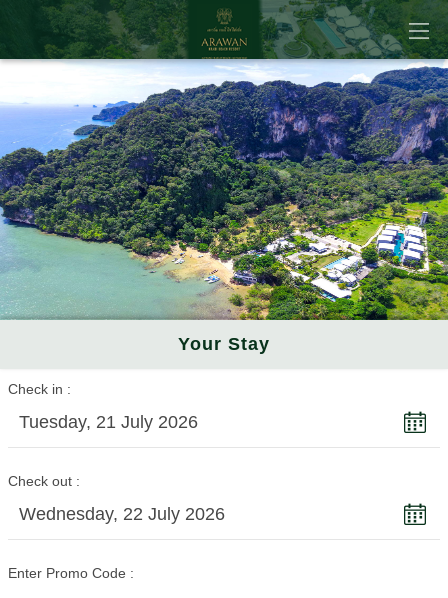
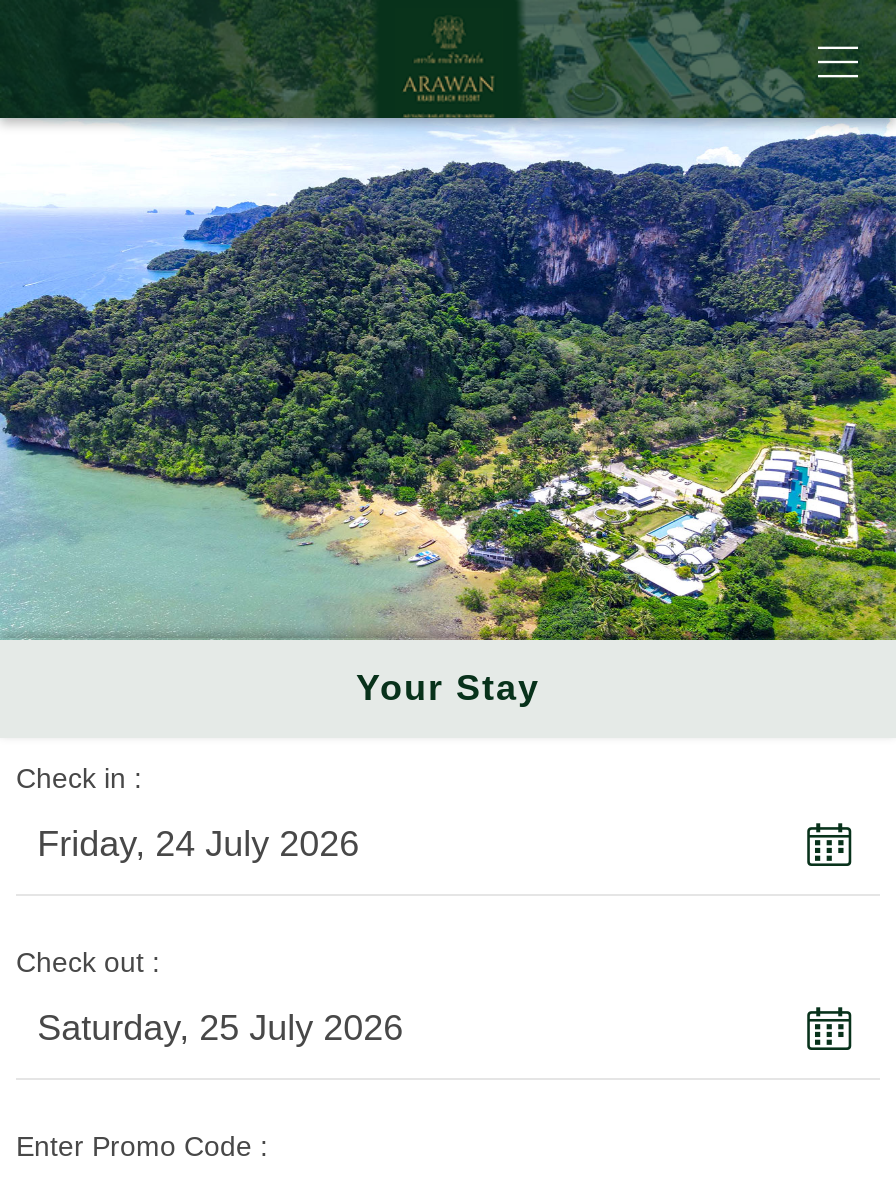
- Tuesday, 21 July 2026
+ Friday, 24 July 2026

- Wednesday, 22 July 2026
+ Saturday, 25 July 2026
